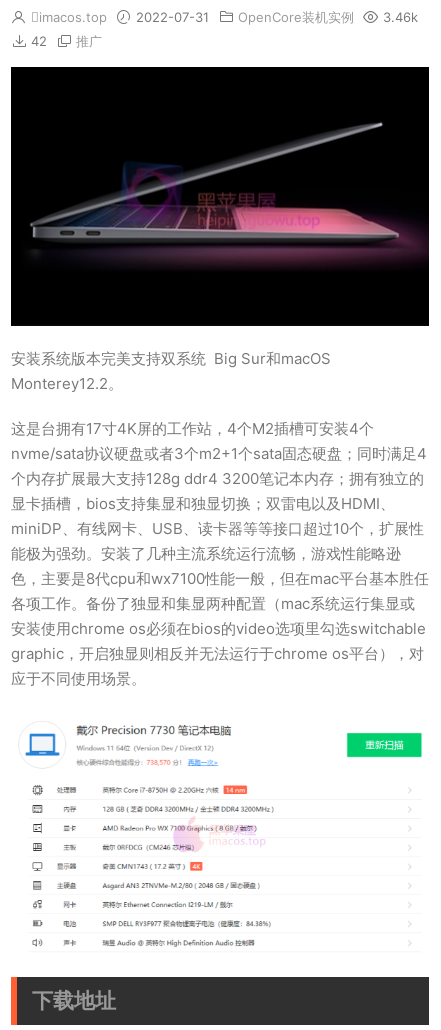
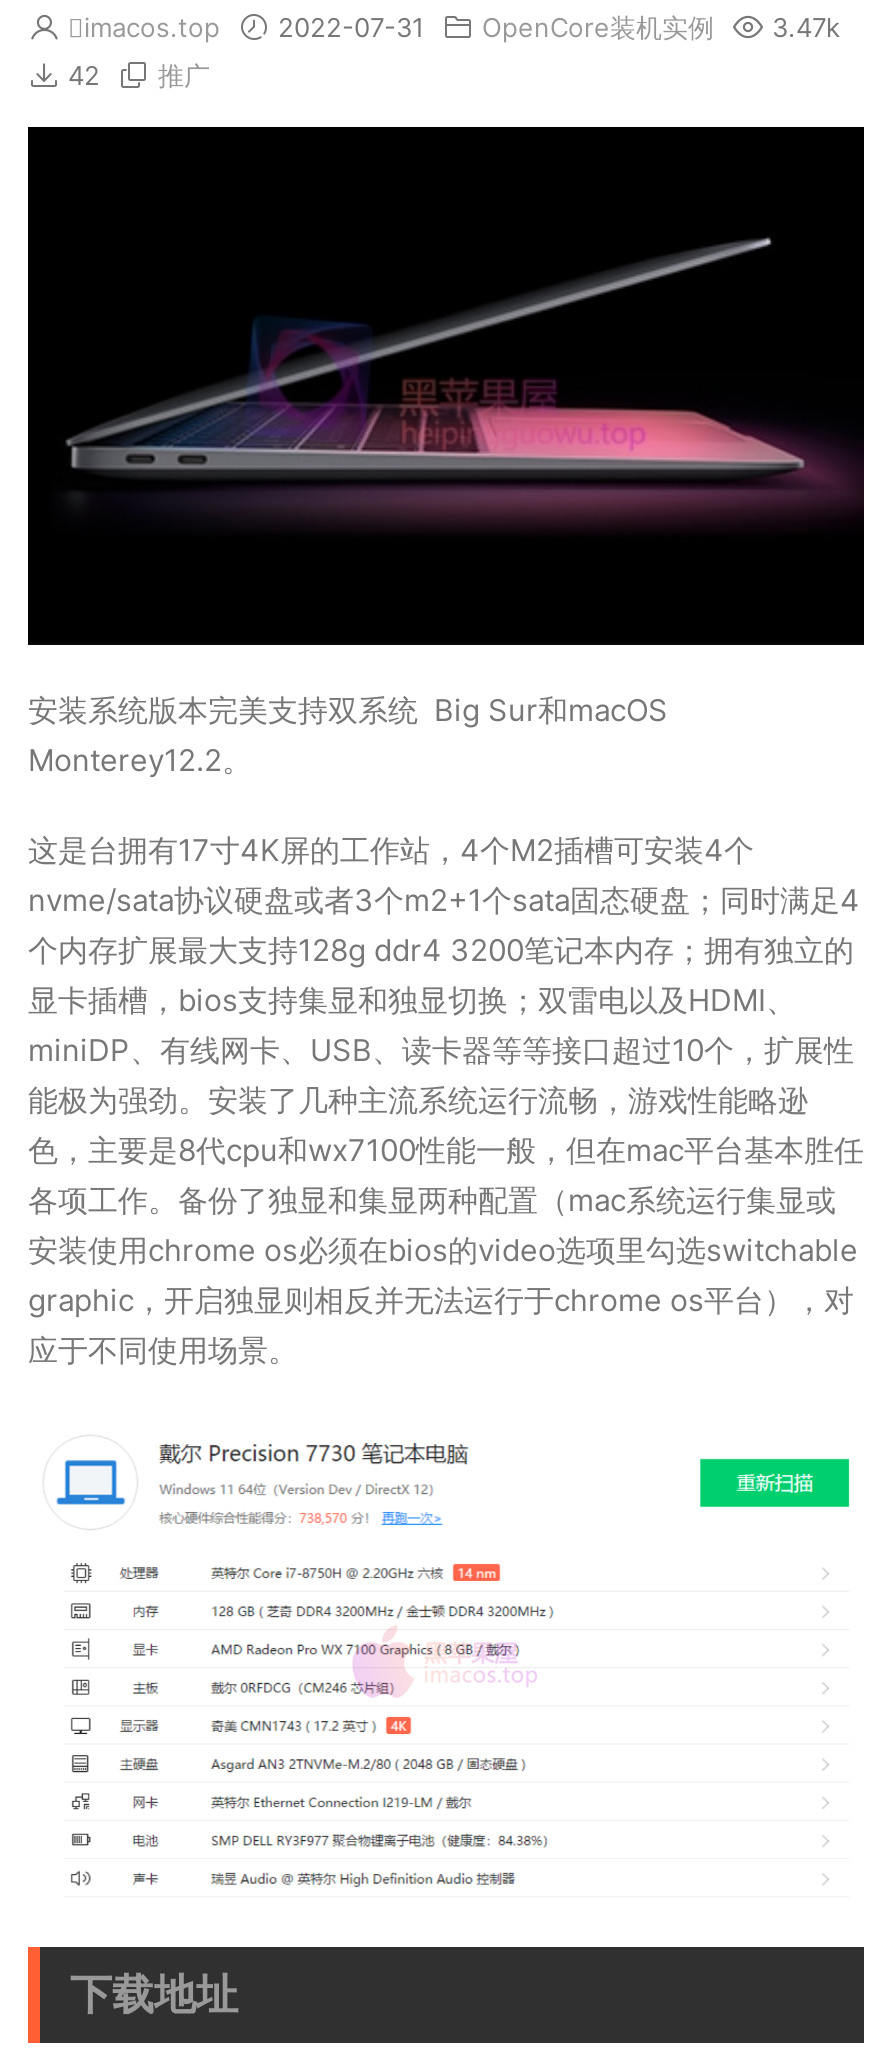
- 3.46k
+ 3.47k
